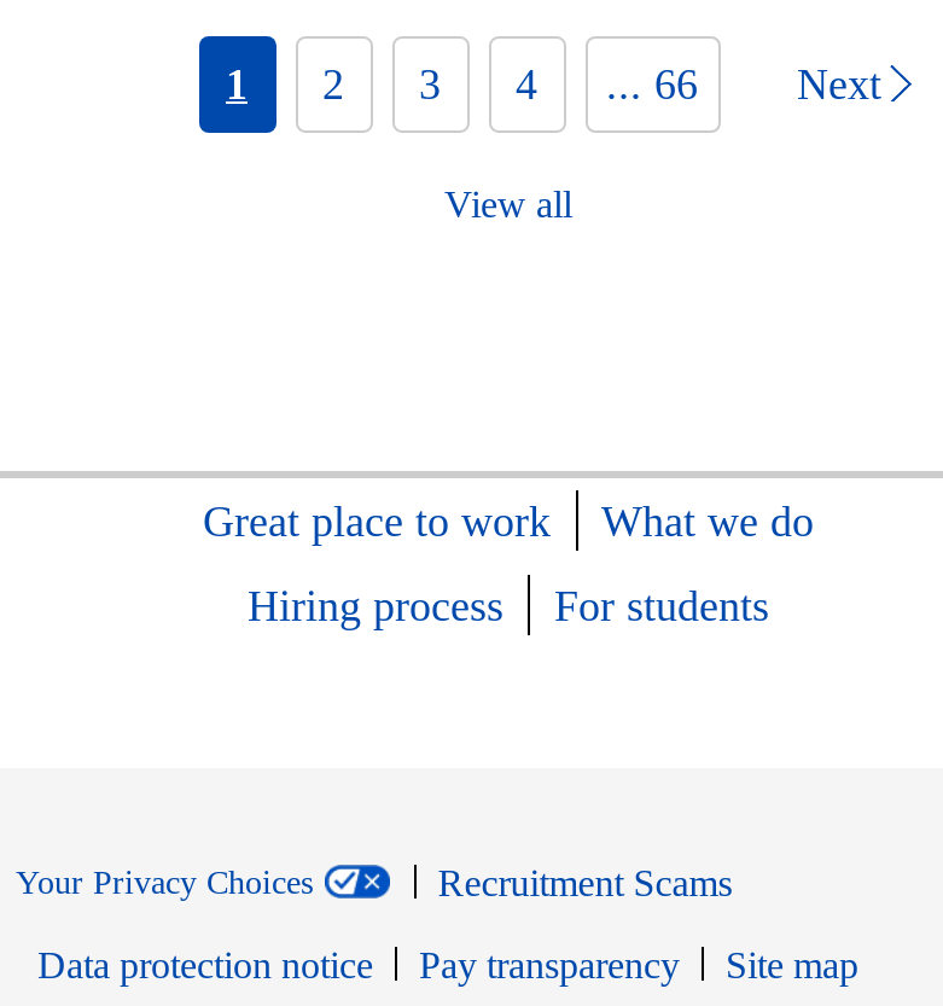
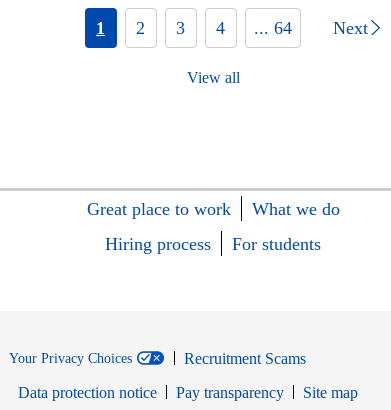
- 1 2 3 4 ... 66
+ 1 2 3 4 ... 64
